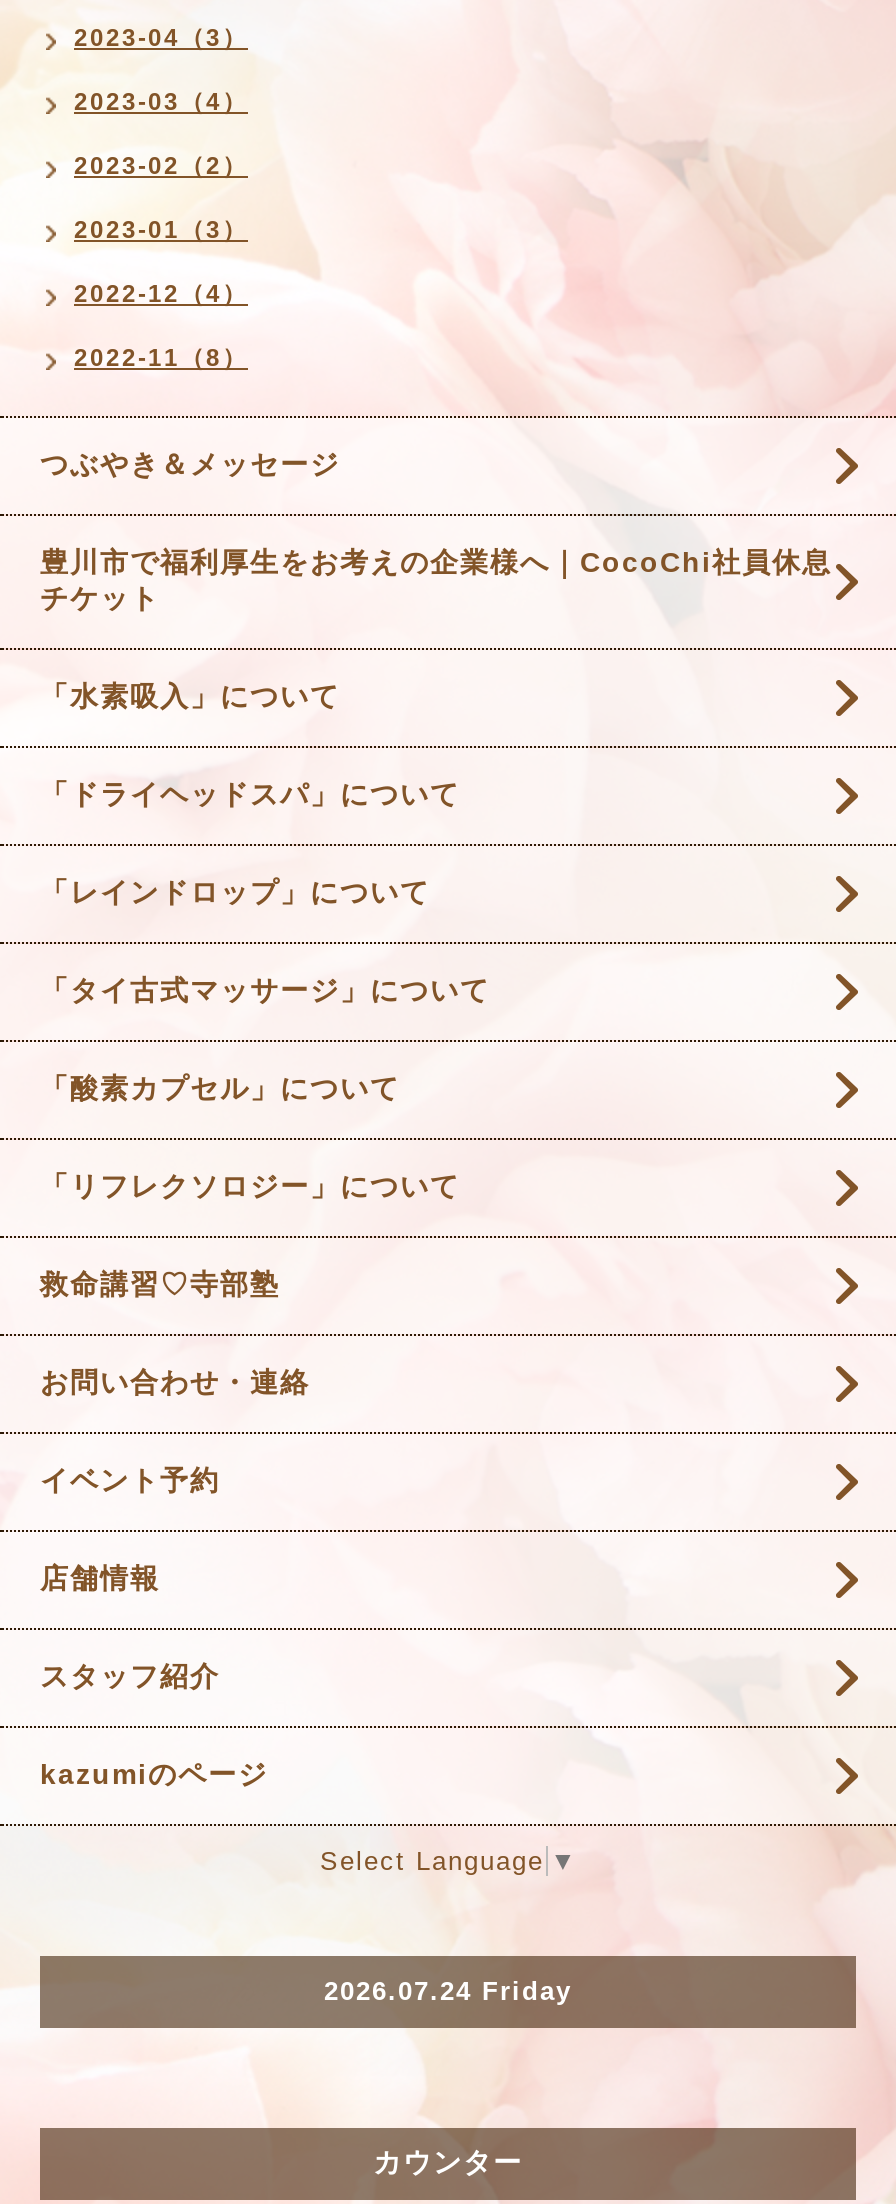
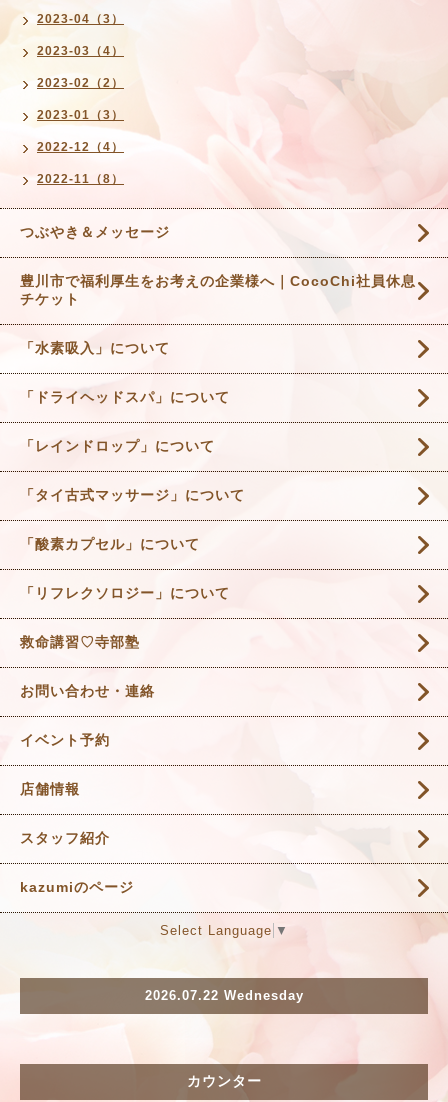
- 2026.07.24 Friday
+ 2026.07.22 Wednesday
